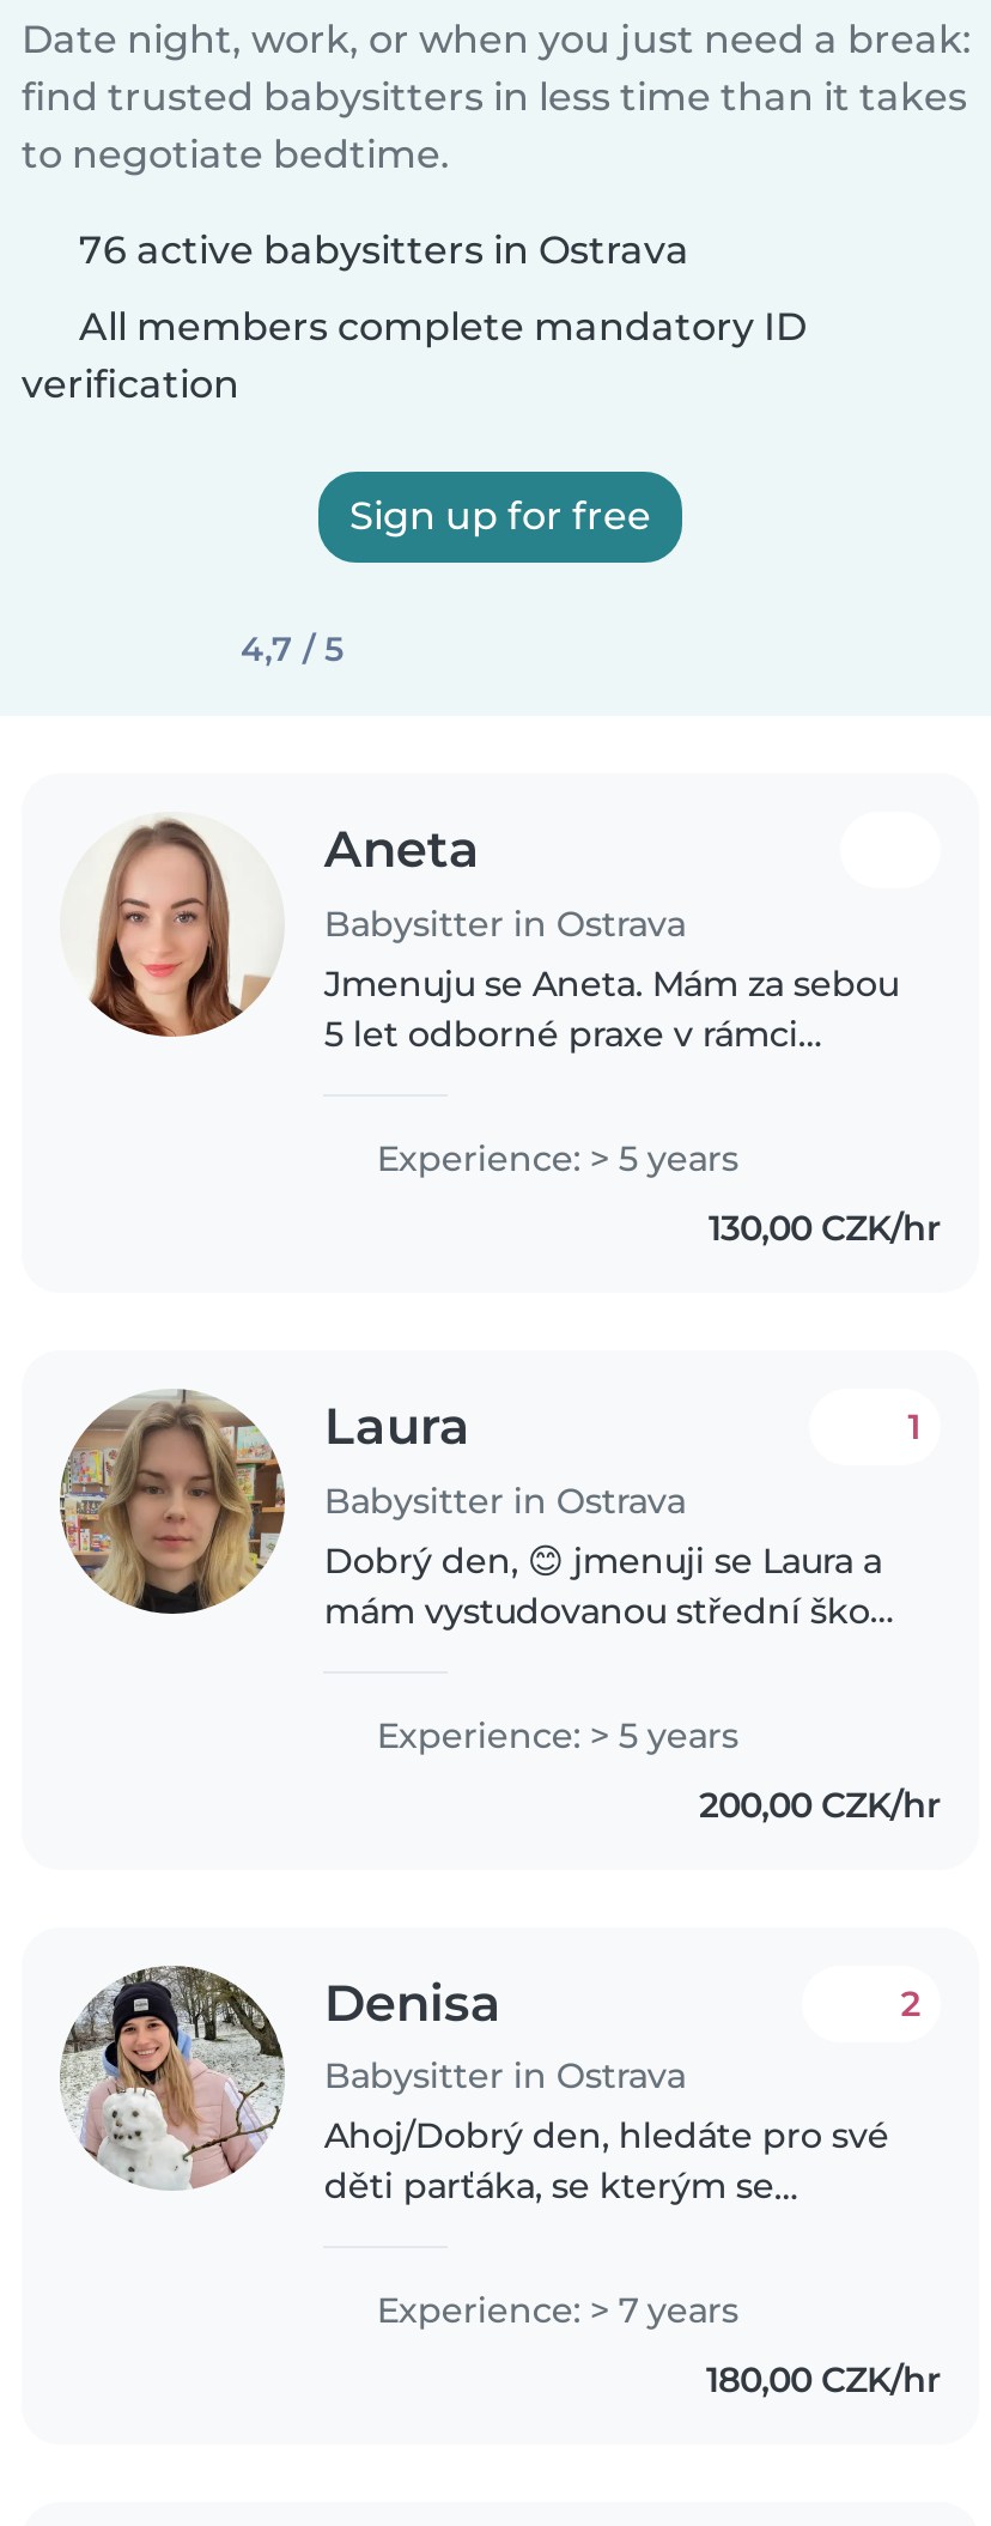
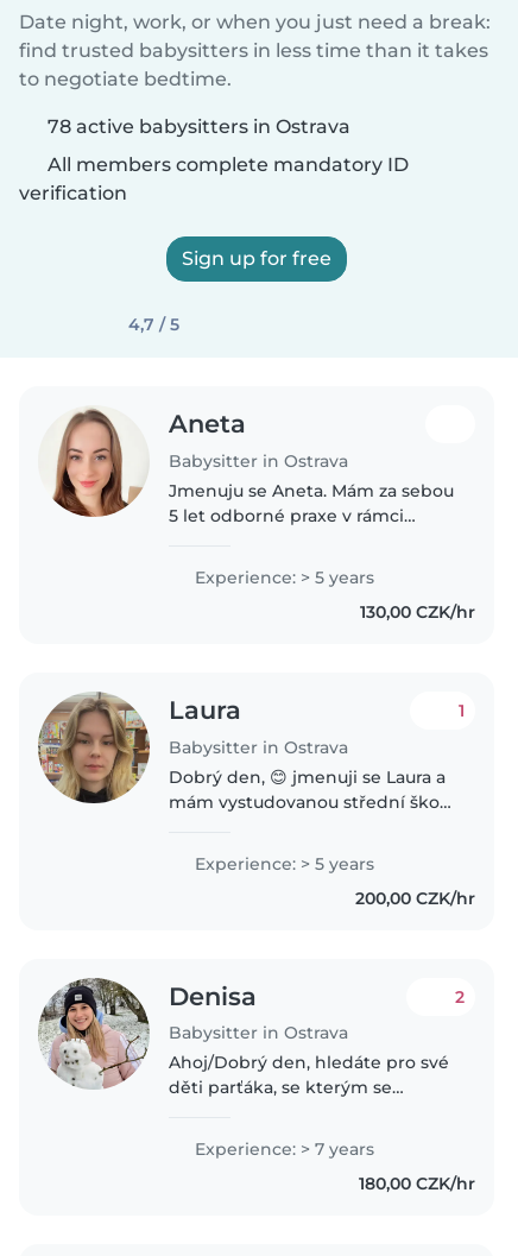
- 76 active babysitters in Ostrava
+ 78 active babysitters in Ostrava
